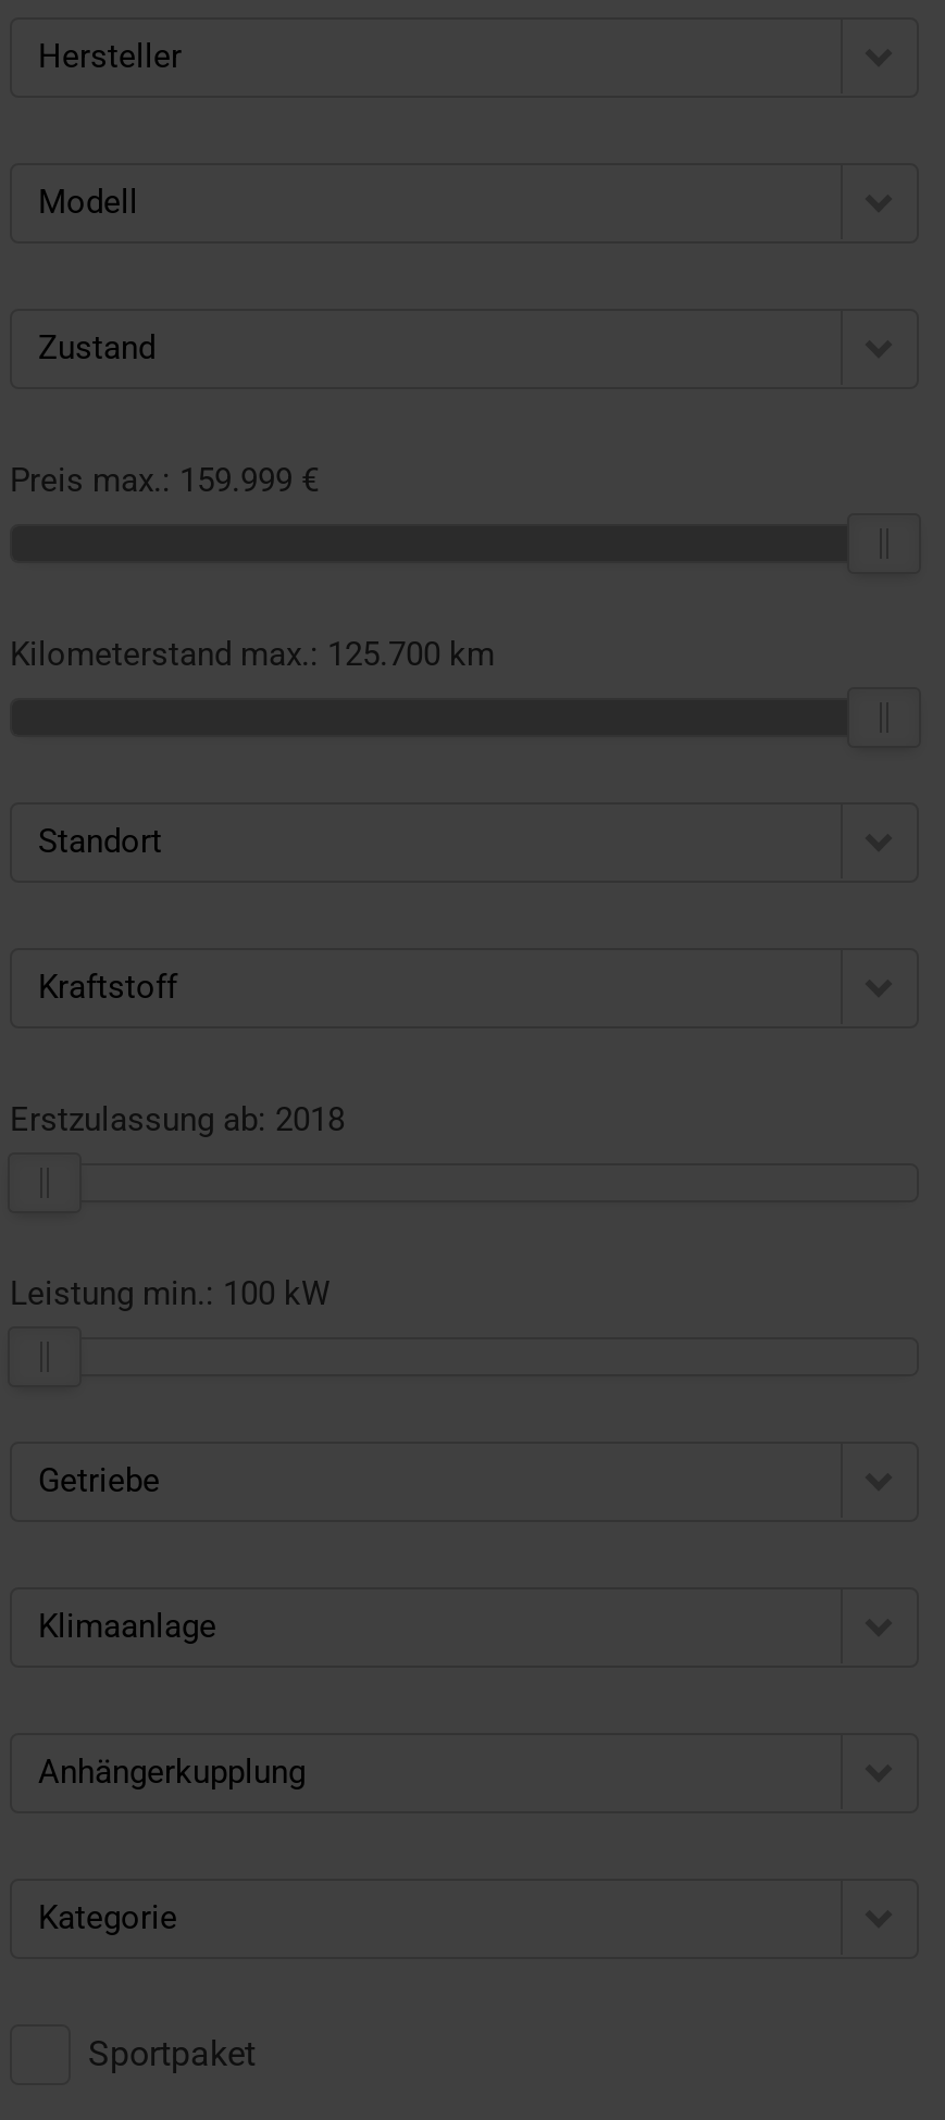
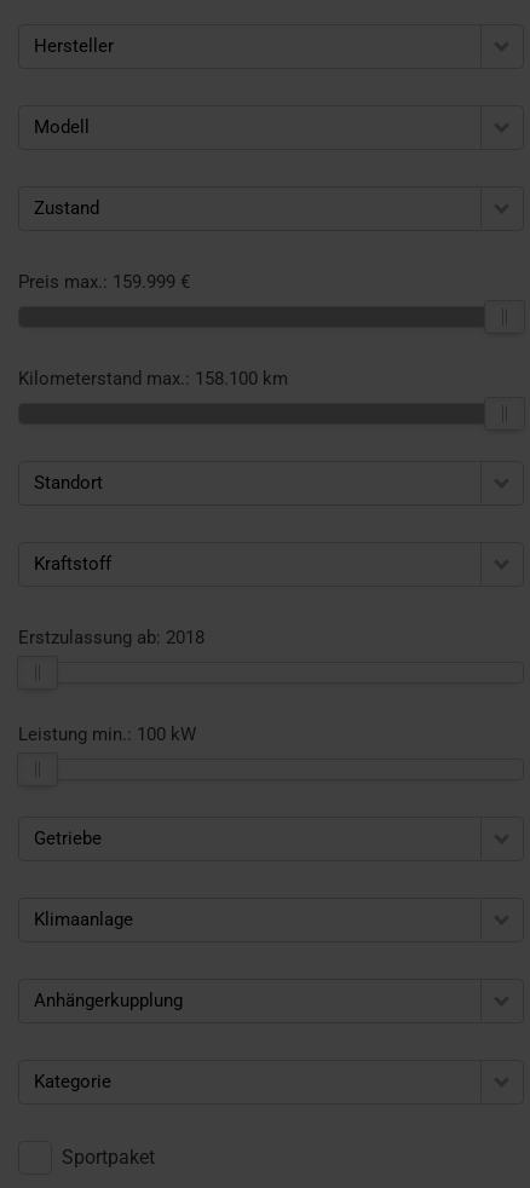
- Kilometerstand max.: 125.700 km
+ Kilometerstand max.: 158.100 km
